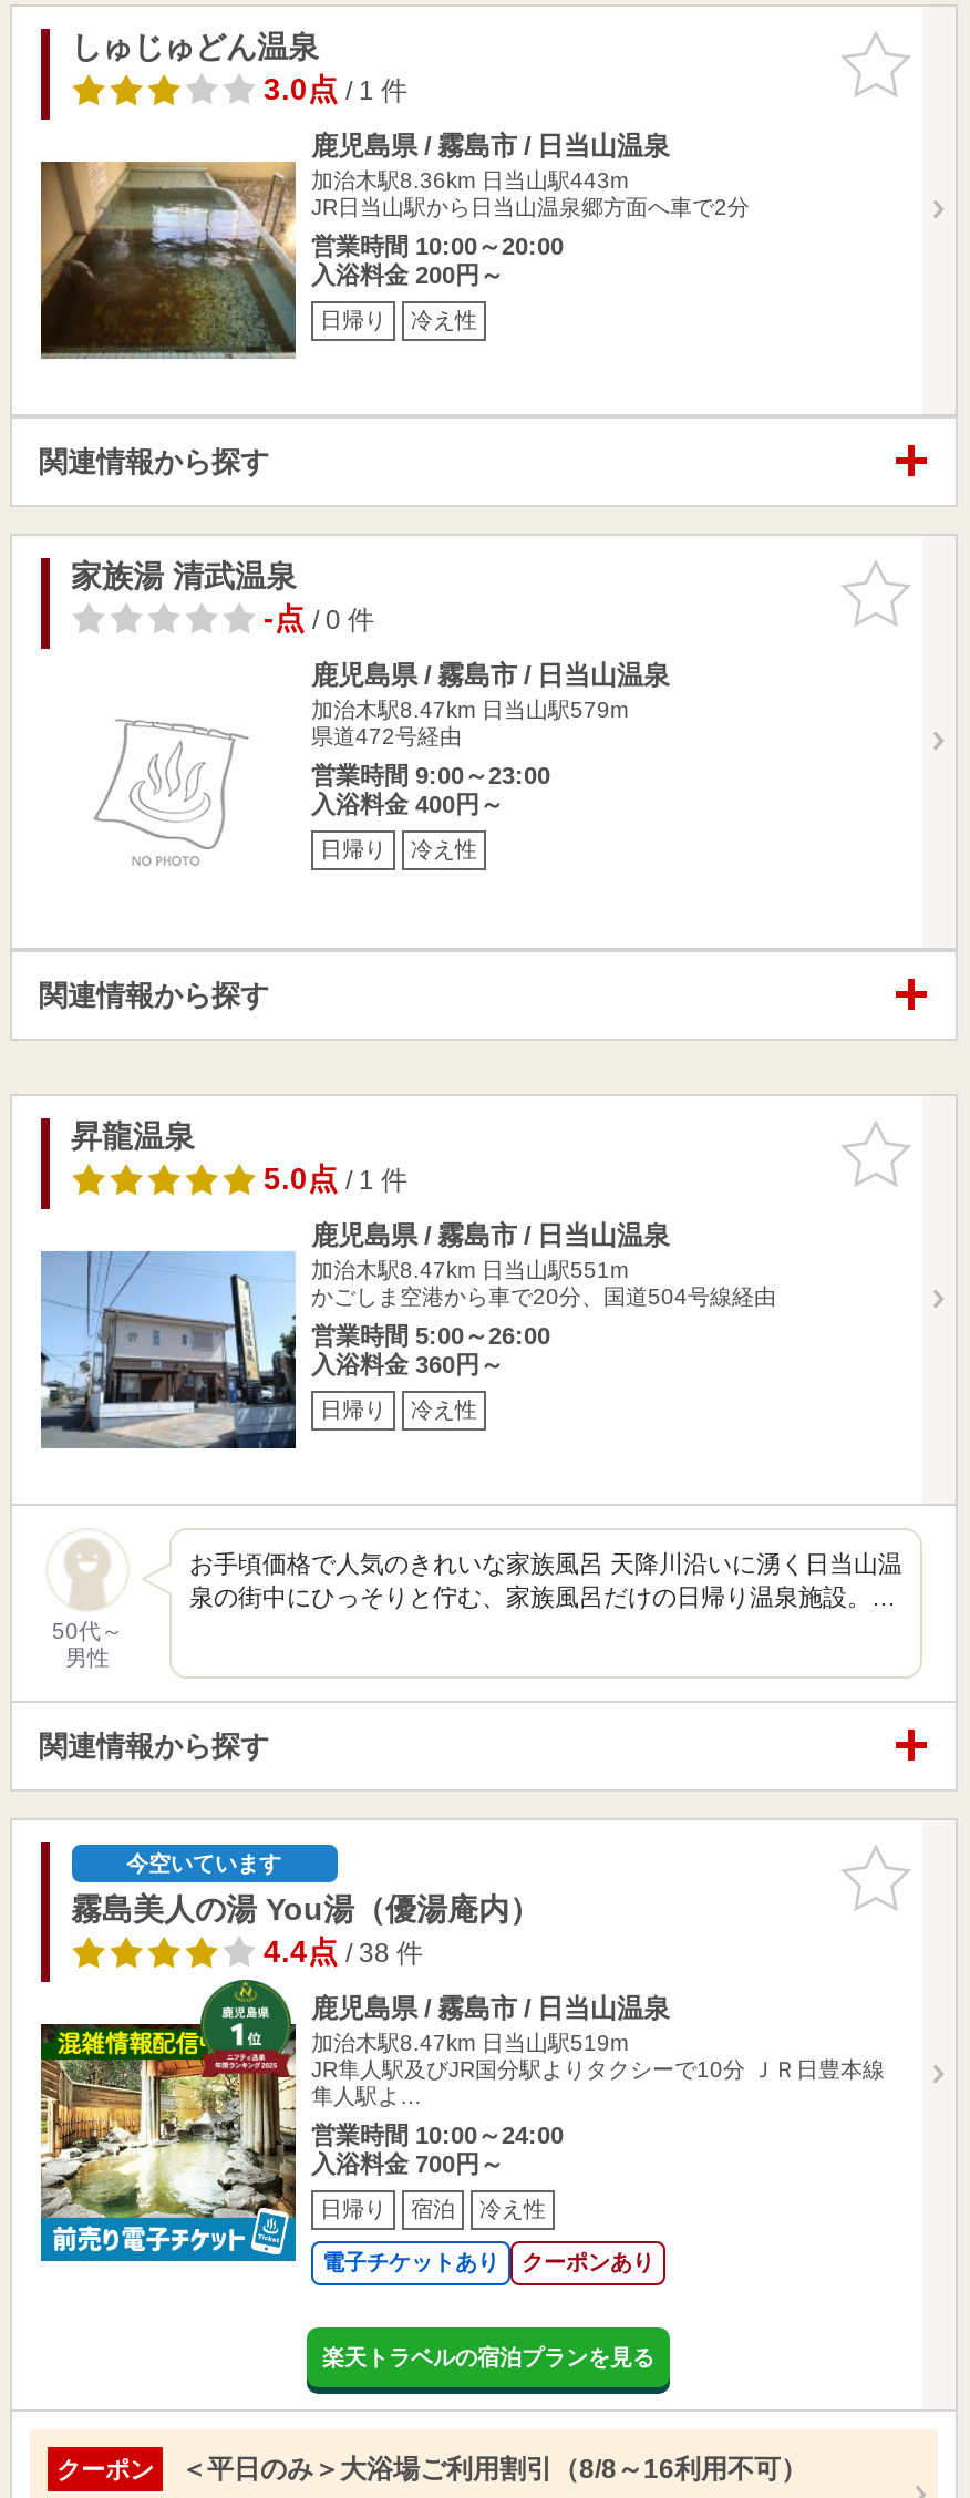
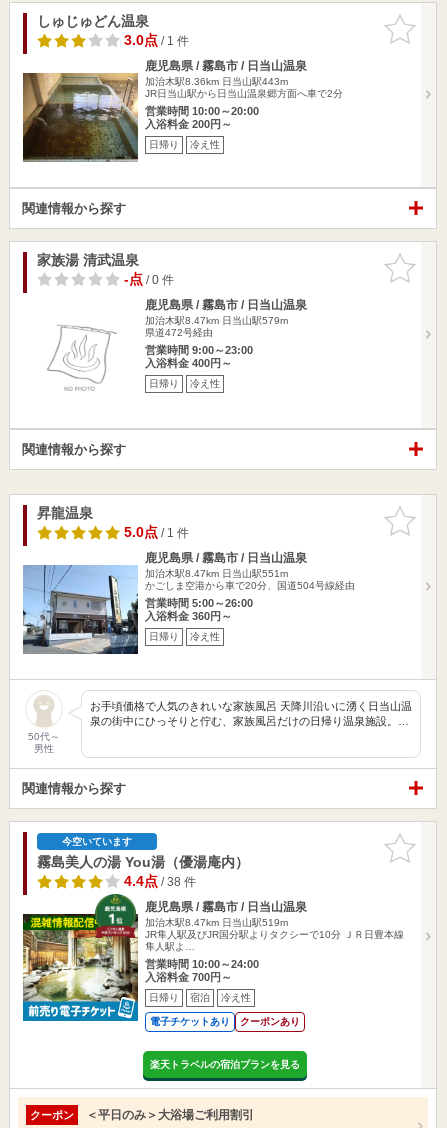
- ＜平日のみ＞大浴場ご利用割引（8/8～16利用不可）
+ ＜平日のみ＞大浴場ご利用割引
